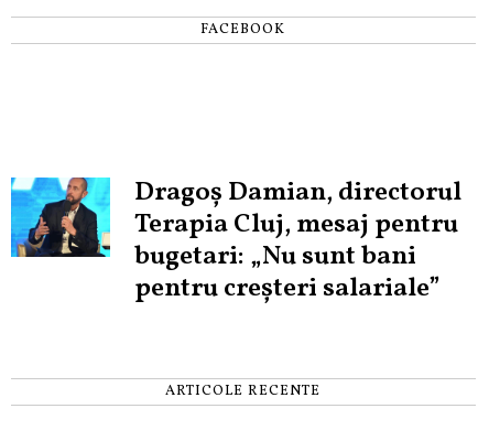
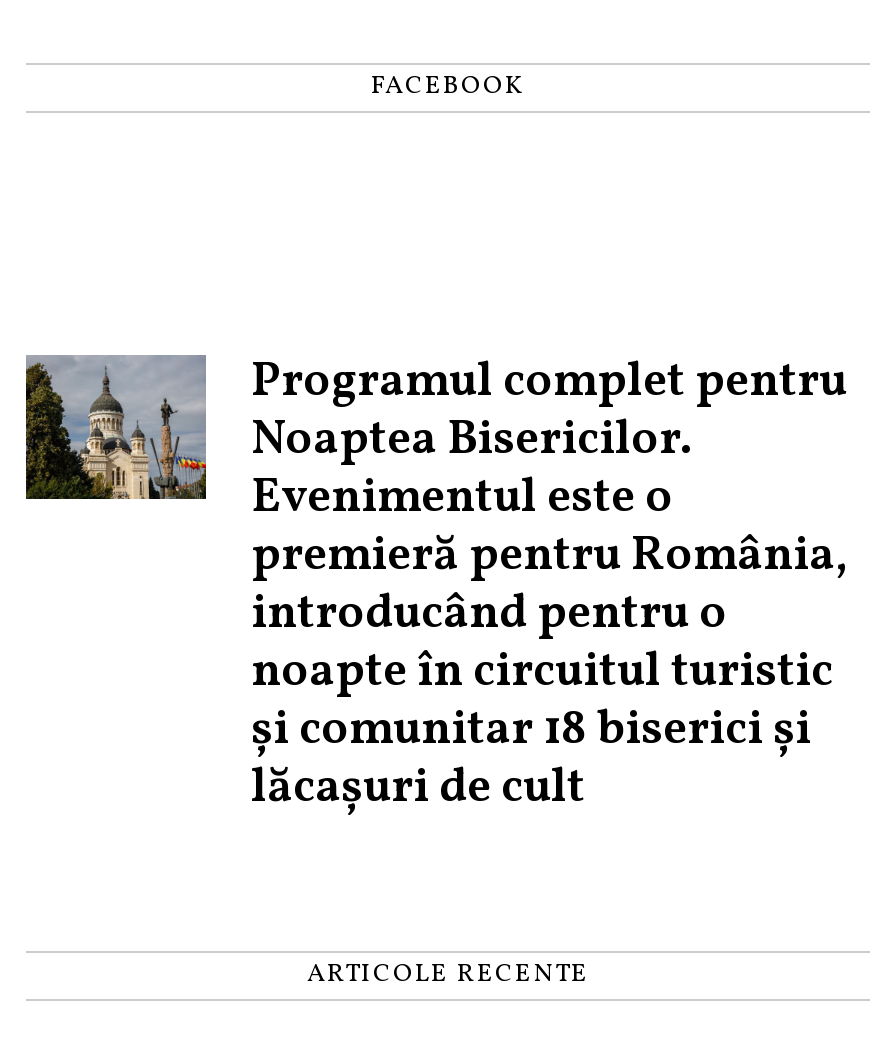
- [image]
- Dragoș Damian, directorul
- Terapia Cluj, mesaj pentru
- bugetari: „Nu sunt bani
- pentru creșteri salariale”
+ [image]
+ Programul complet pentru
+ Noaptea Bisericilor.
+ Evenimentul este o
+ premieră pentru România,
+ introducând pentru o
+ noapte în circuitul turistic
+ și comunitar 18 biserici și
+ lăcașuri de cult
